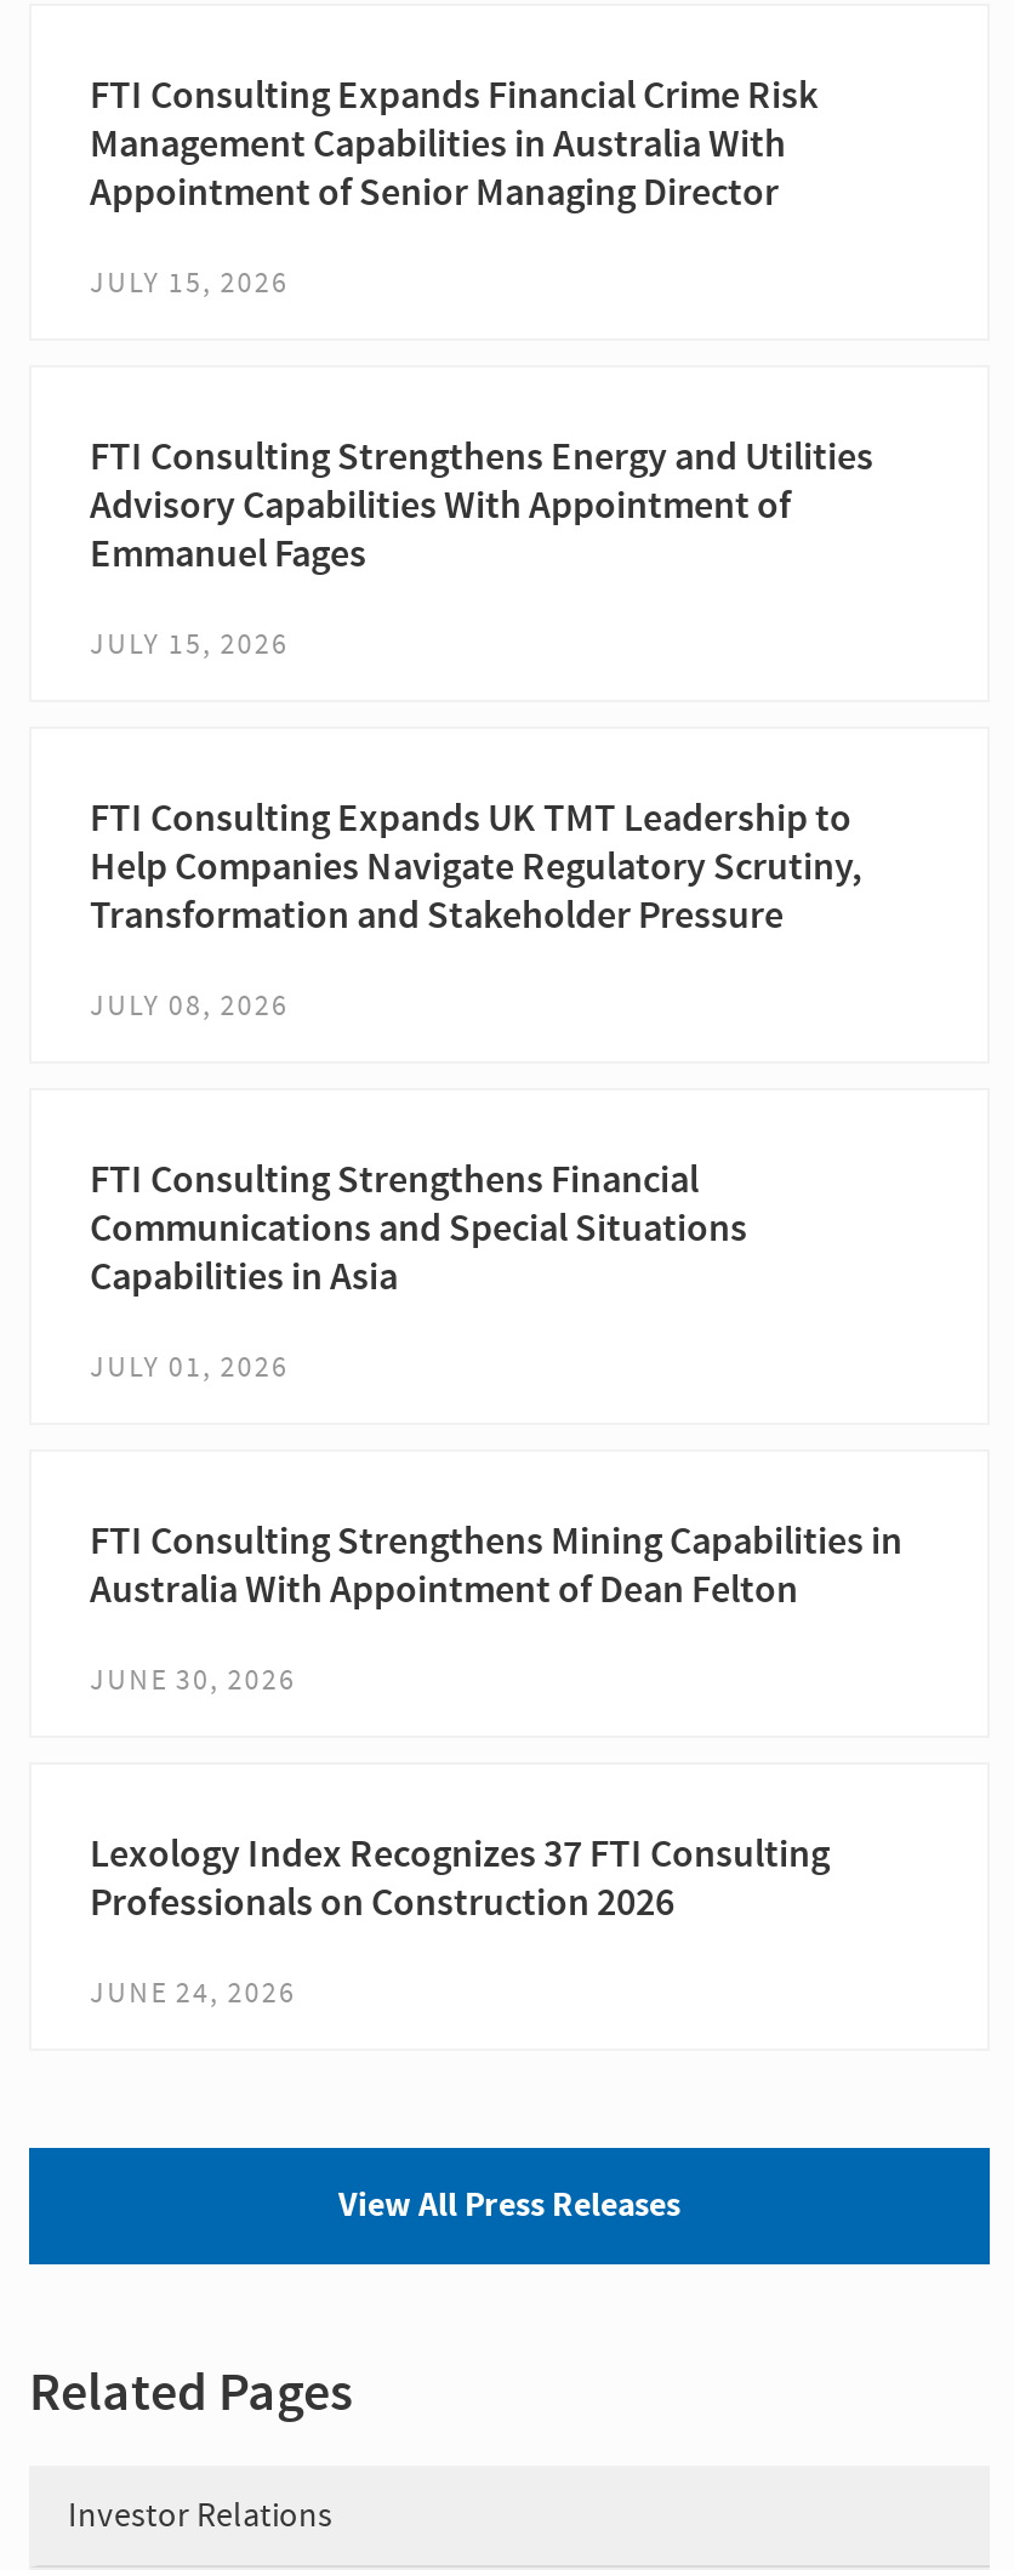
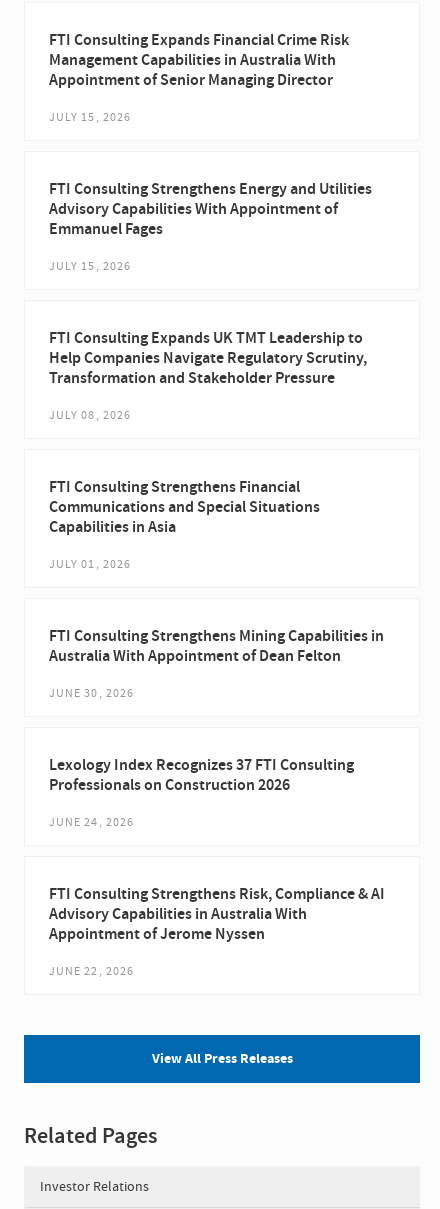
+ FTI Consulting Strengthens Risk, Compliance & AI
+ Advisory Capabilities in Australia With
+ Appointment of Jerome Nyssen
+ JUNE 22, 2026
